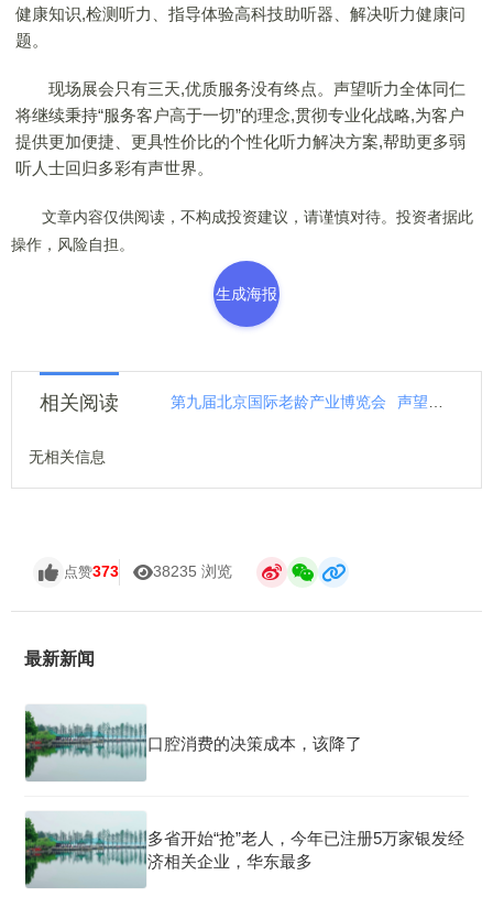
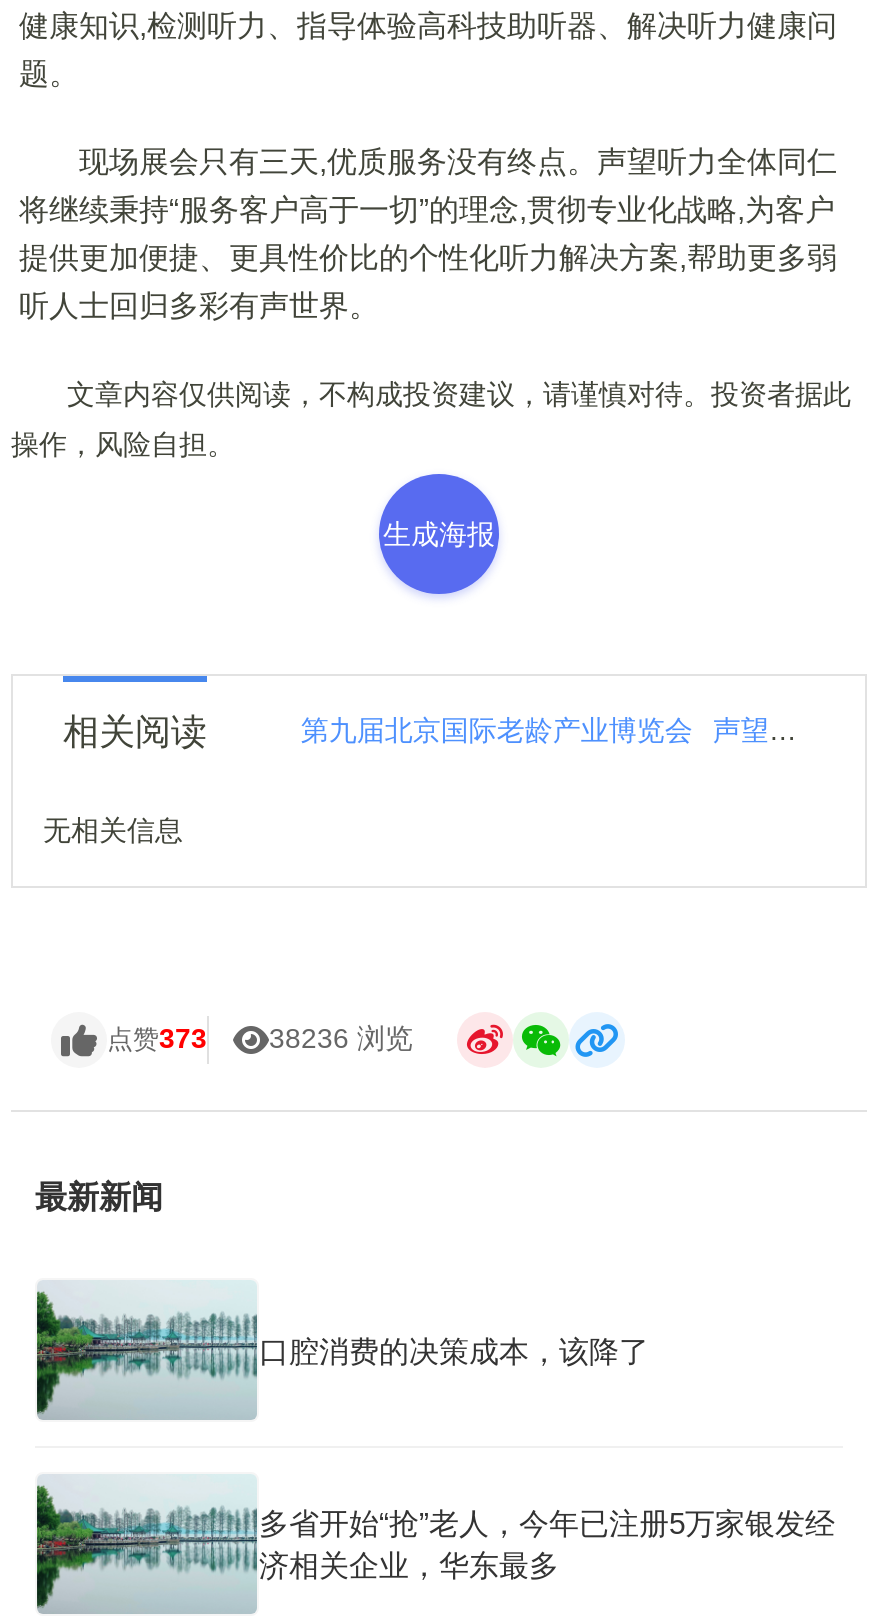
- 点赞373 38235 浏览
+ 点赞373 38236 浏览
